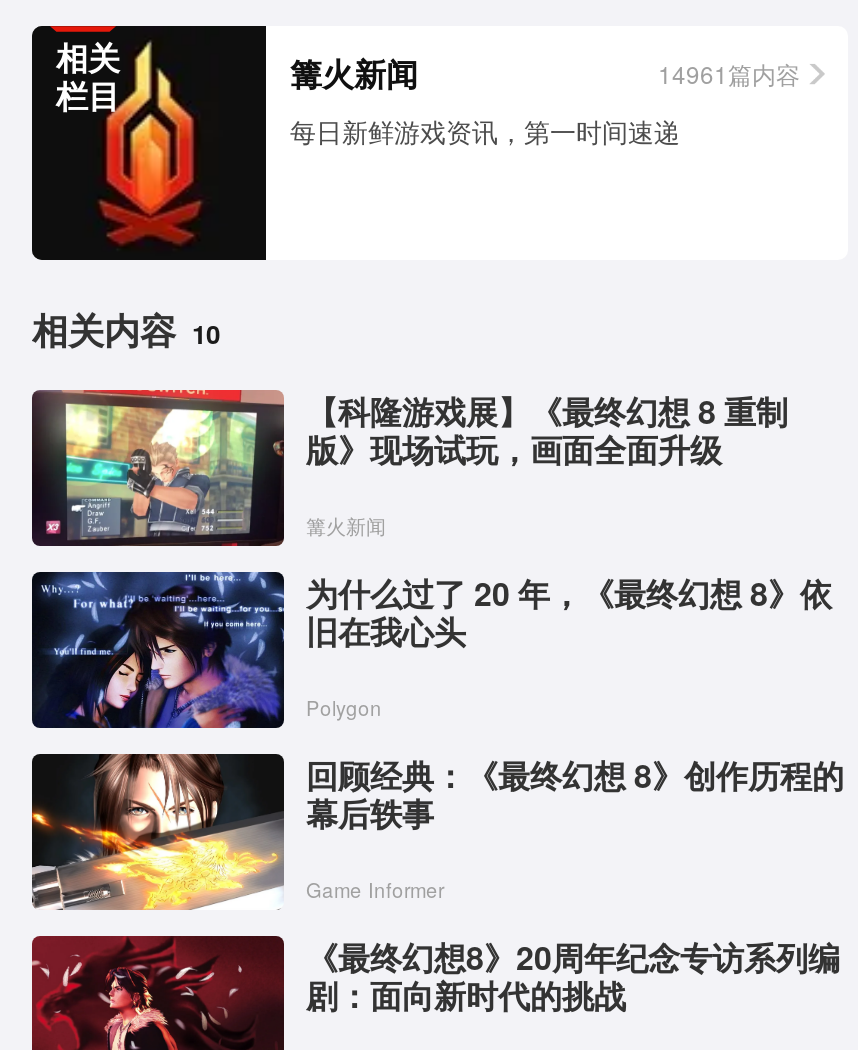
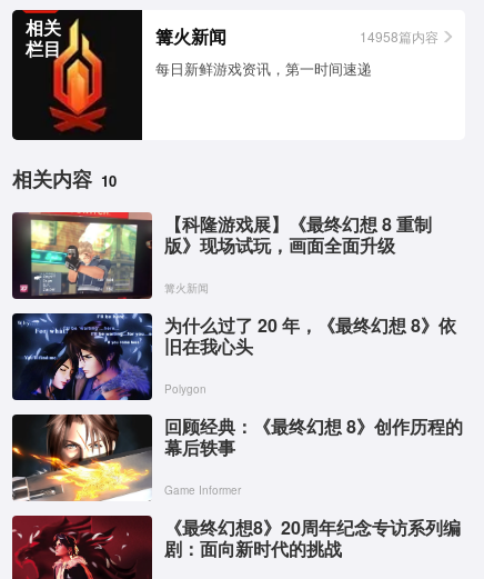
- 14961篇内容
+ 14958篇内容
